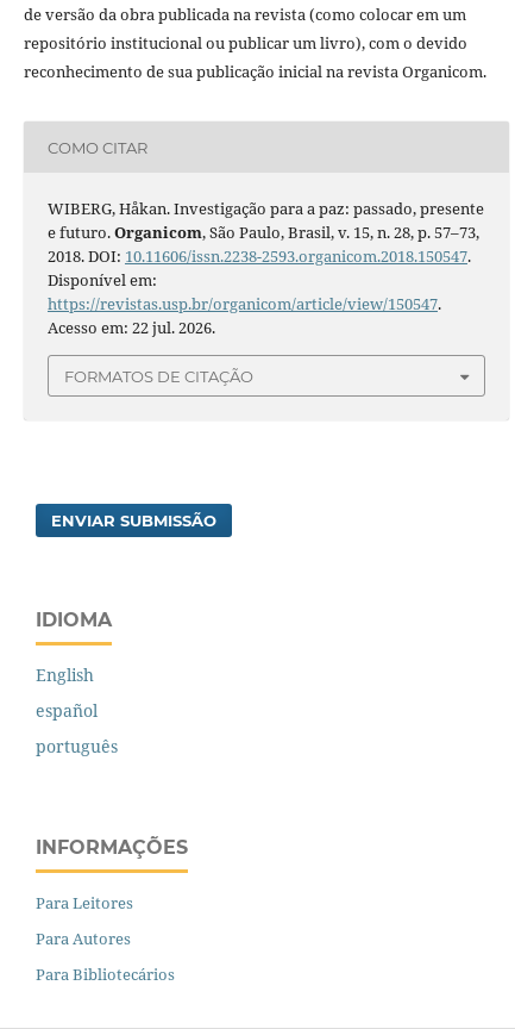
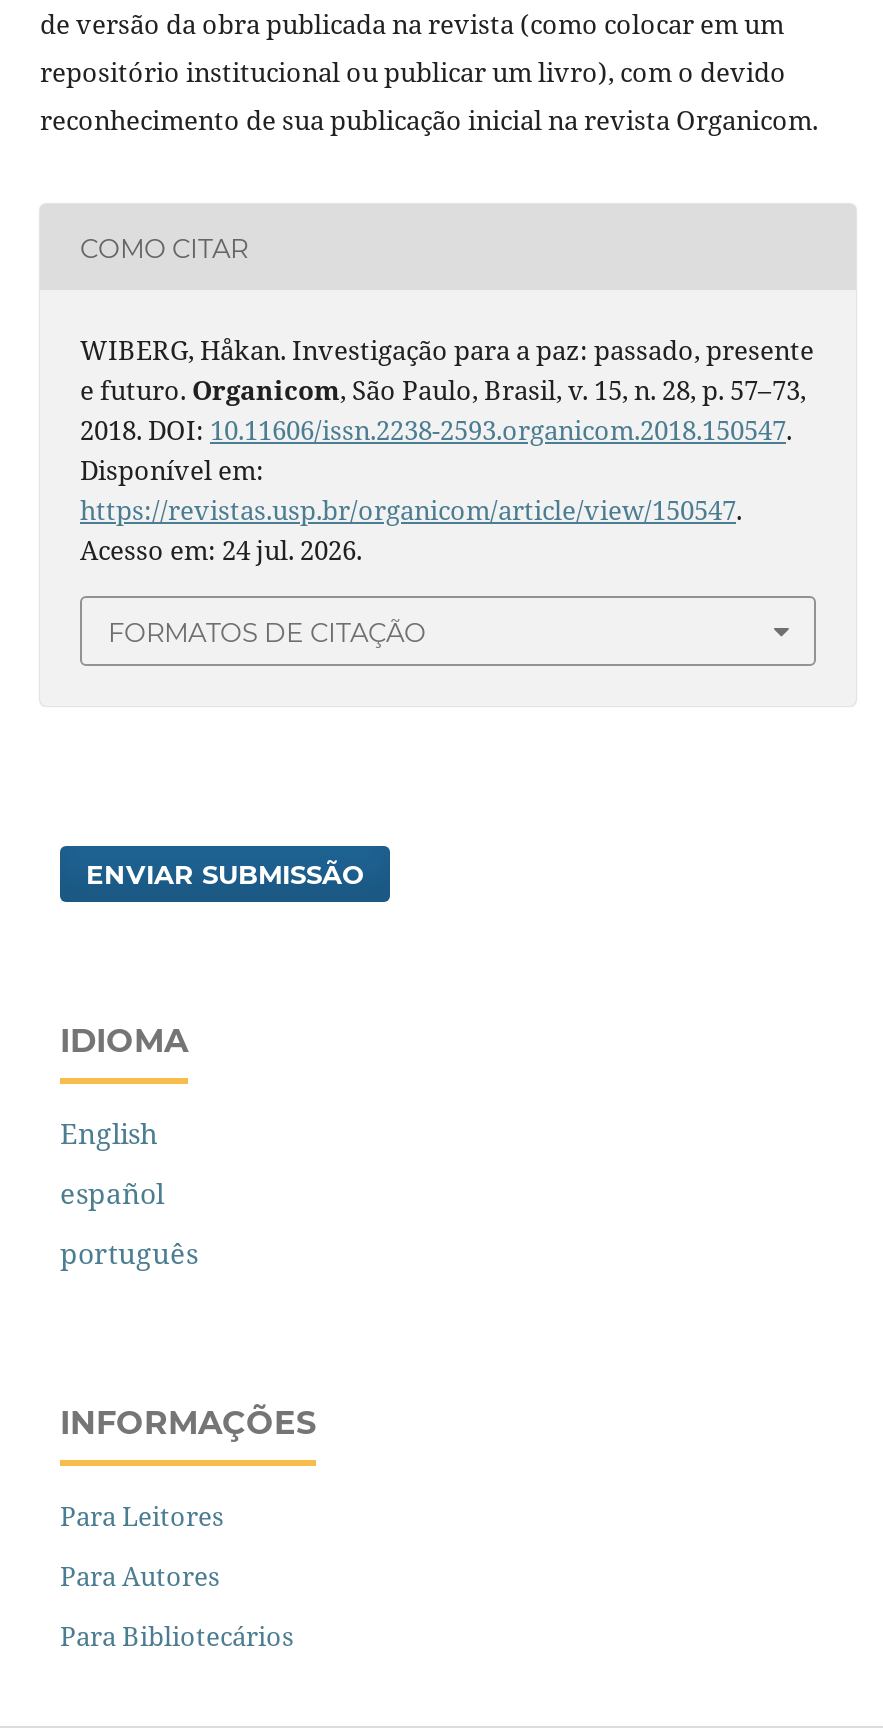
- Acesso em: 22 jul. 2026.
+ Acesso em: 24 jul. 2026.
